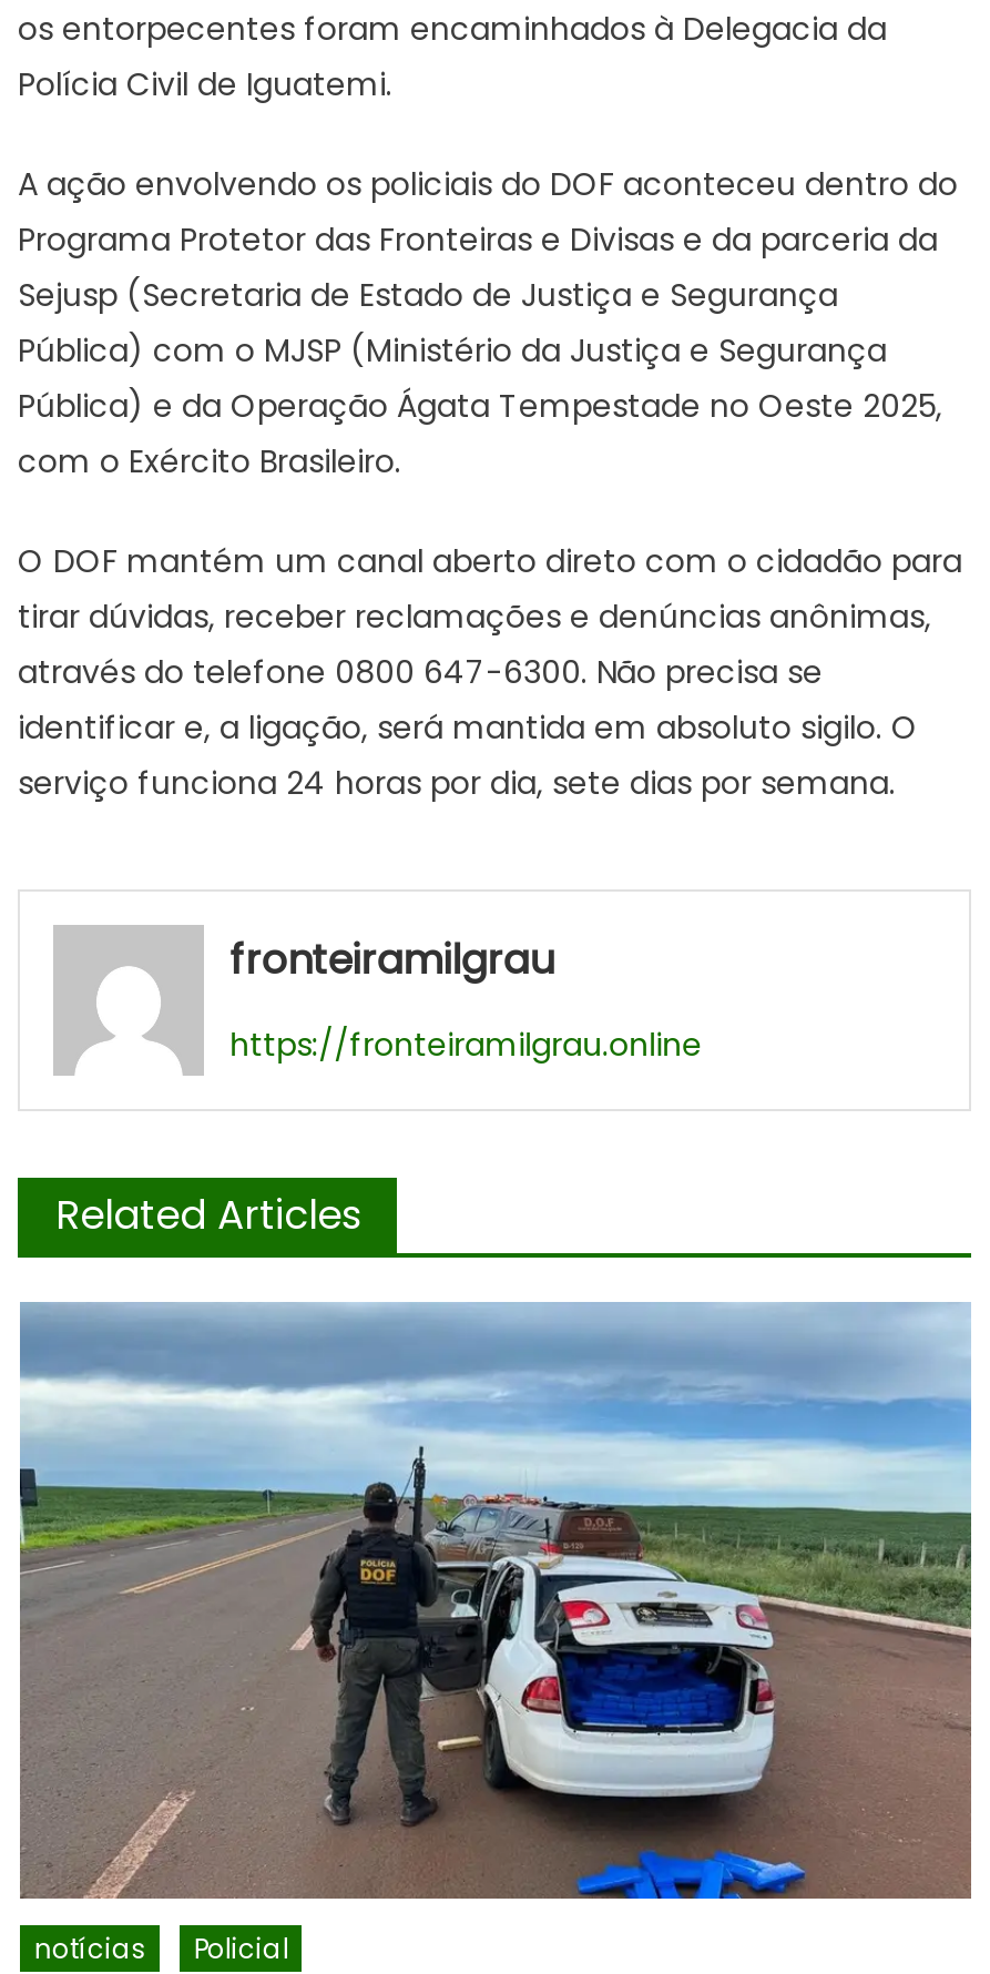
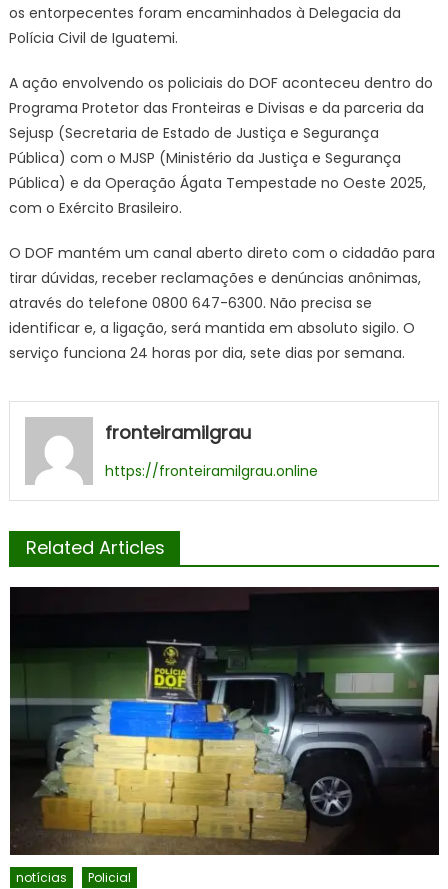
- [image]
+ [image]
